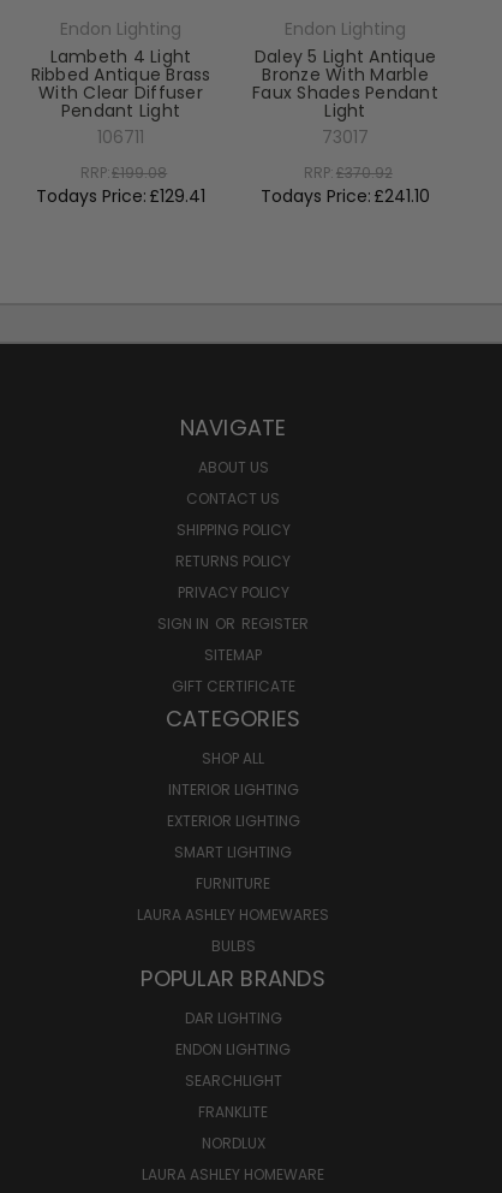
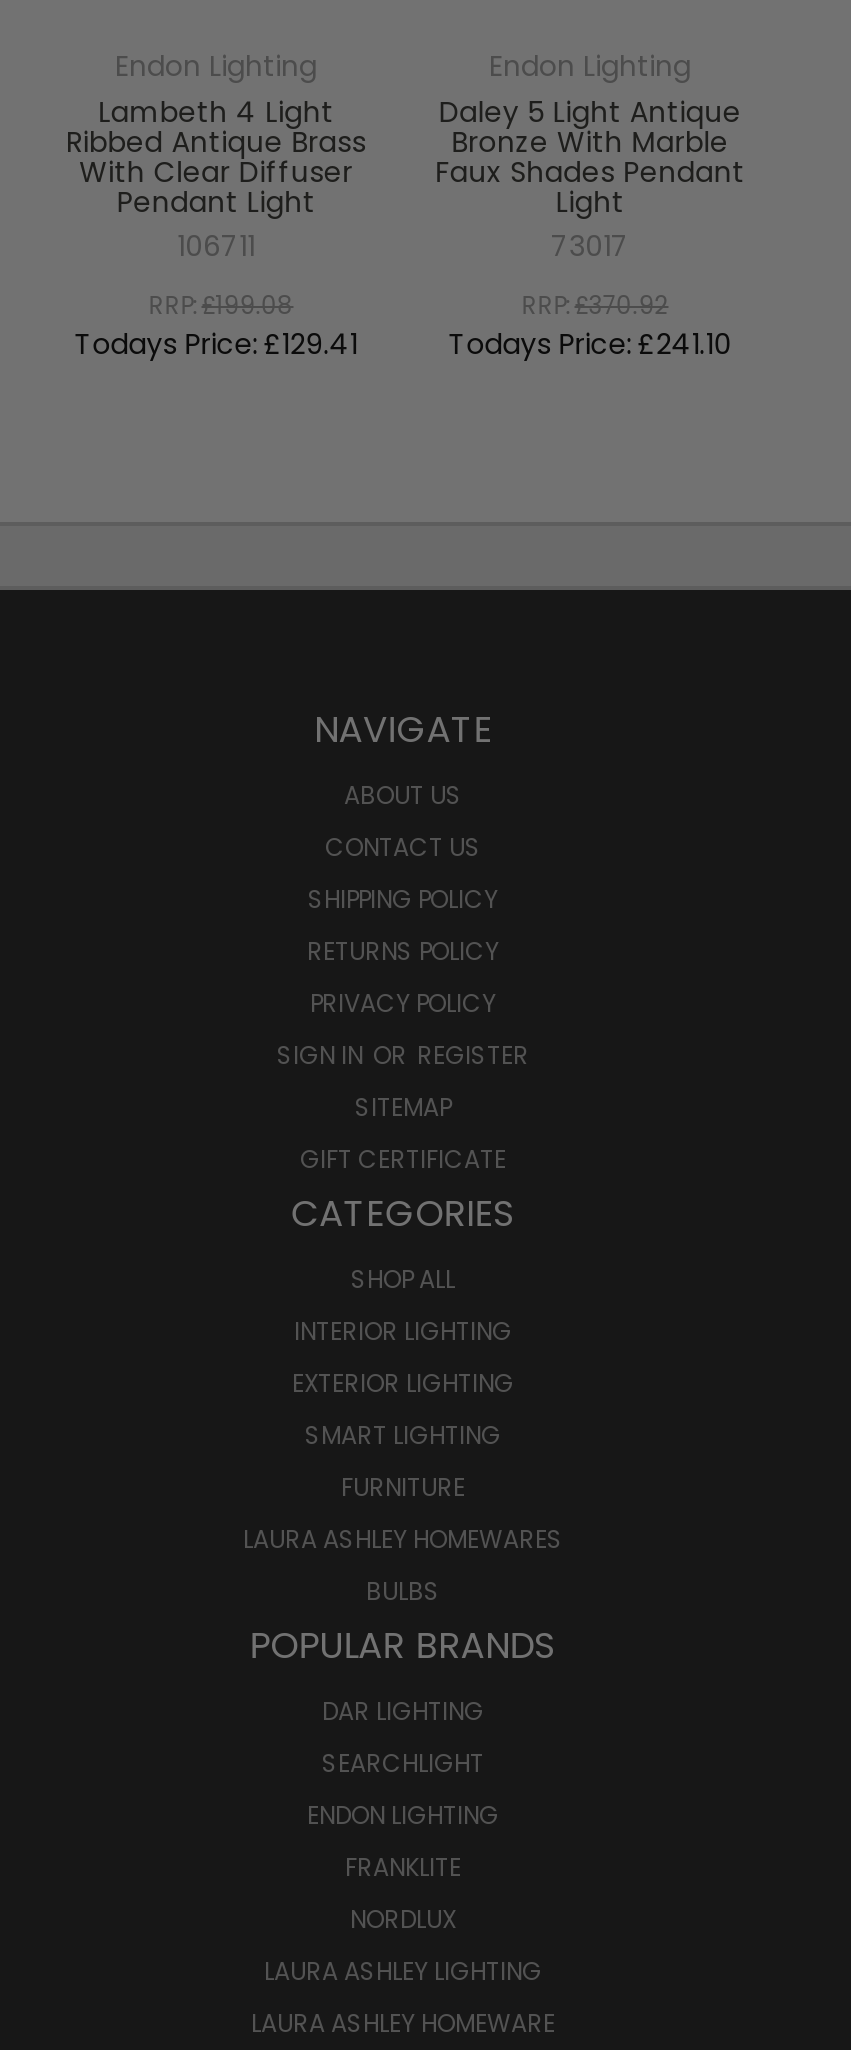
moved up: SEARCHLIGHT

+ LAURA ASHLEY LIGHTING
